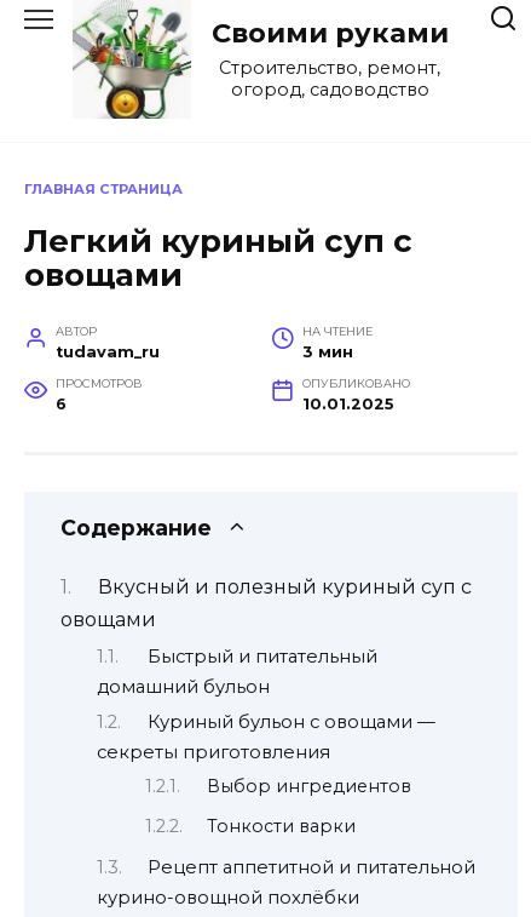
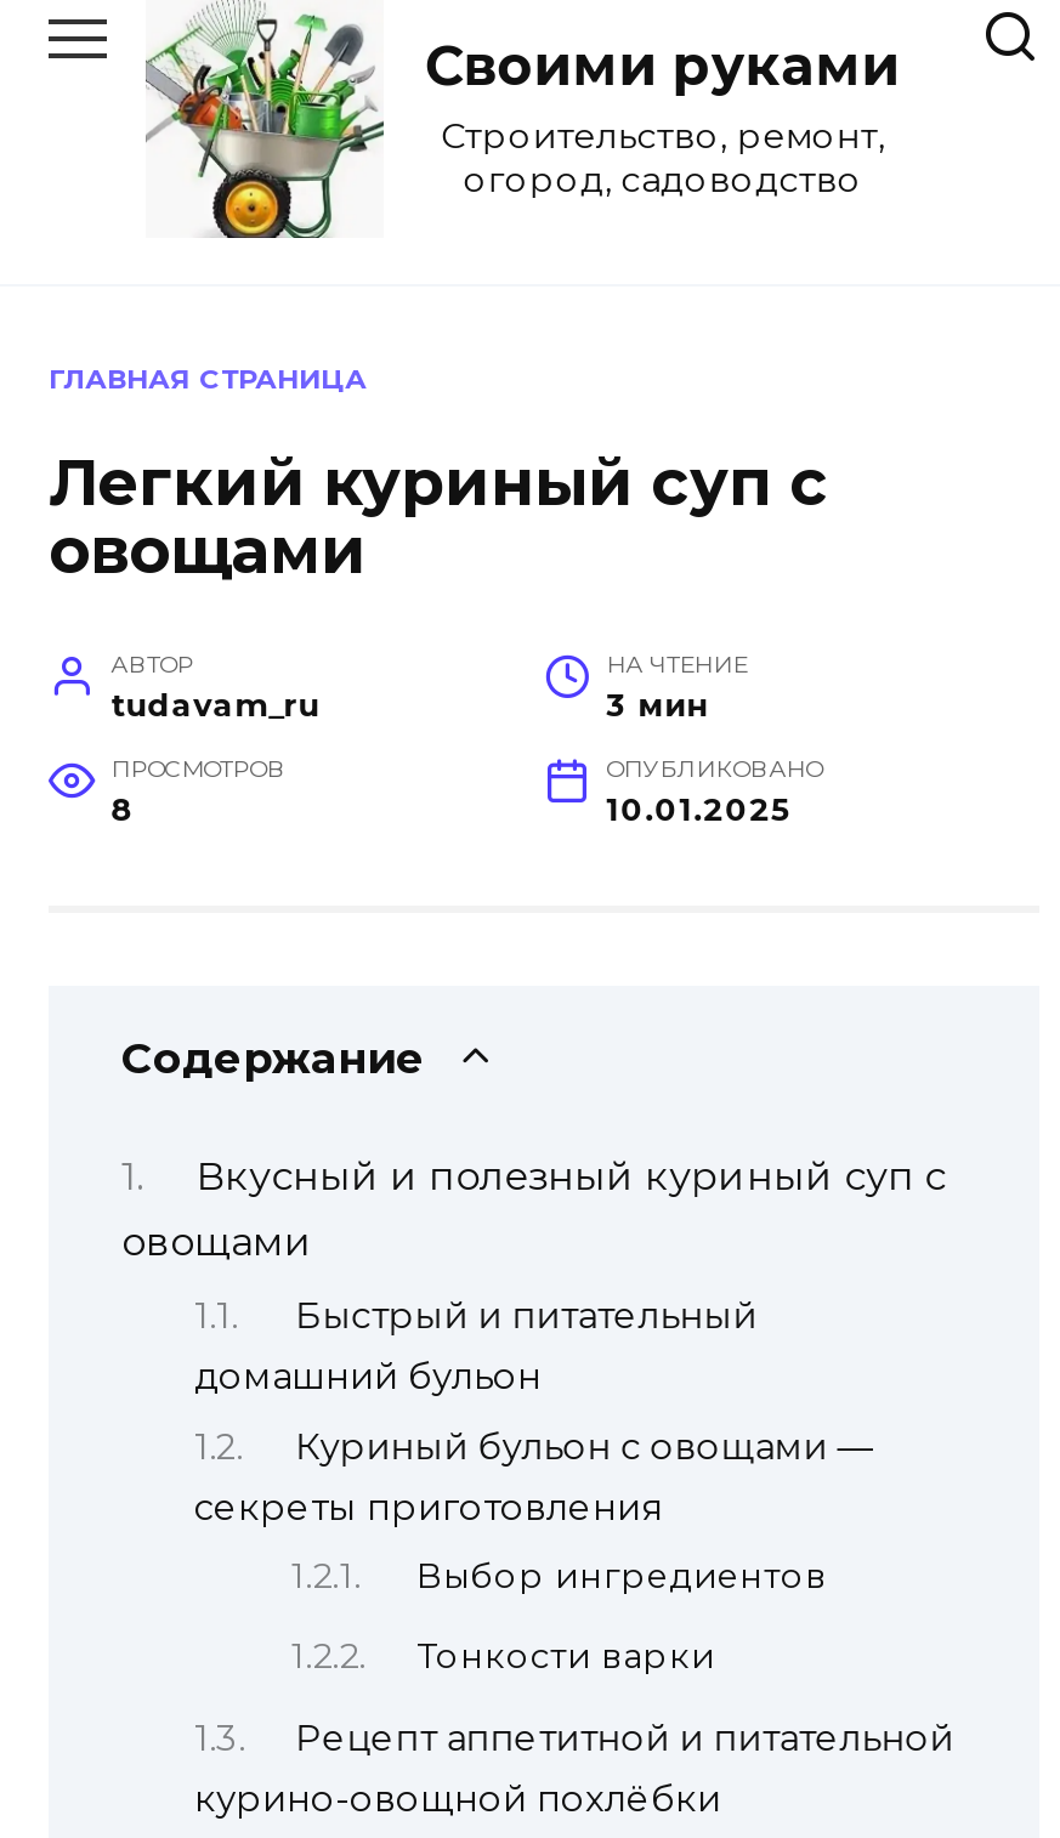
- 6
+ 8
